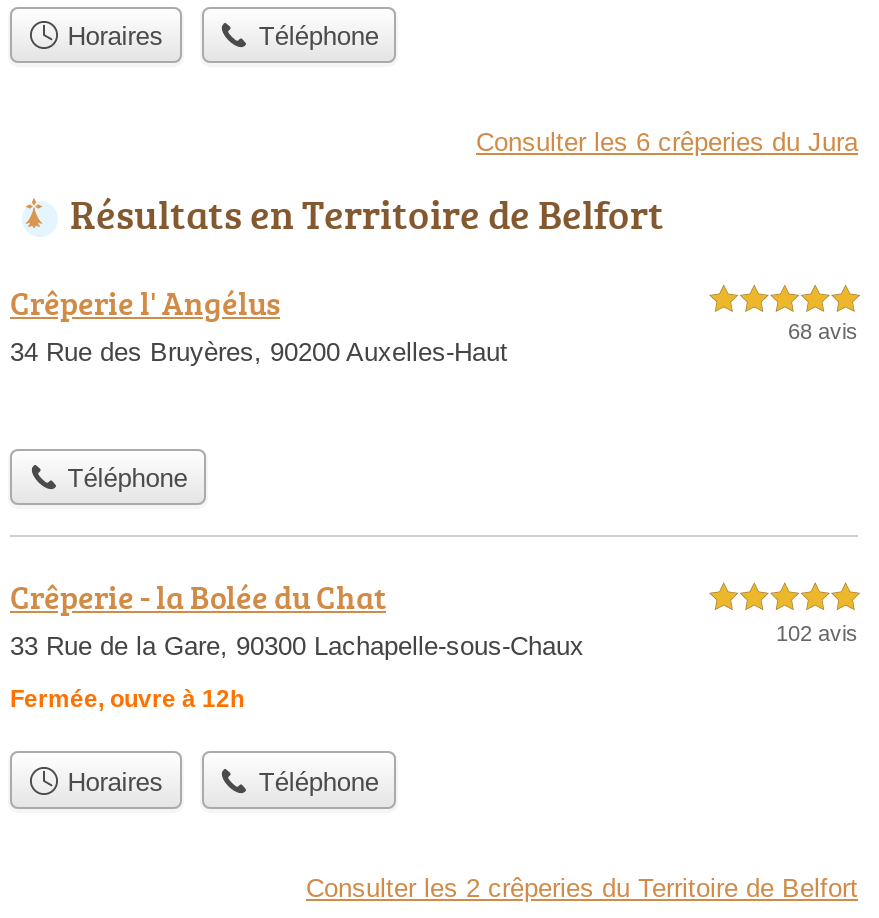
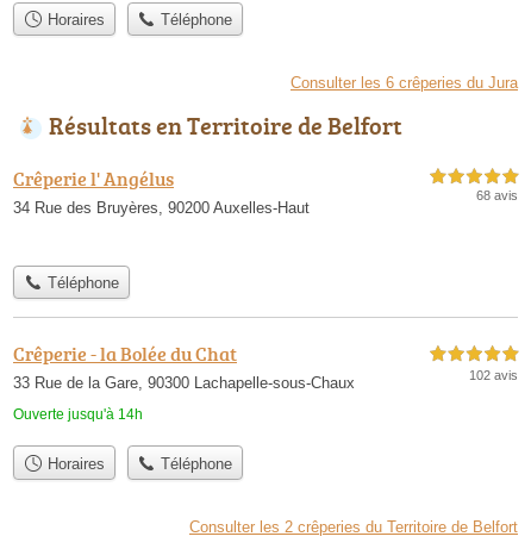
- Fermée, ouvre à 12h
+ Ouverte jusqu'à 14h
